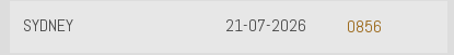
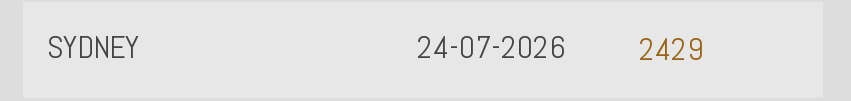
- 21-07-2026
+ 24-07-2026

- 0856
+ 2429
